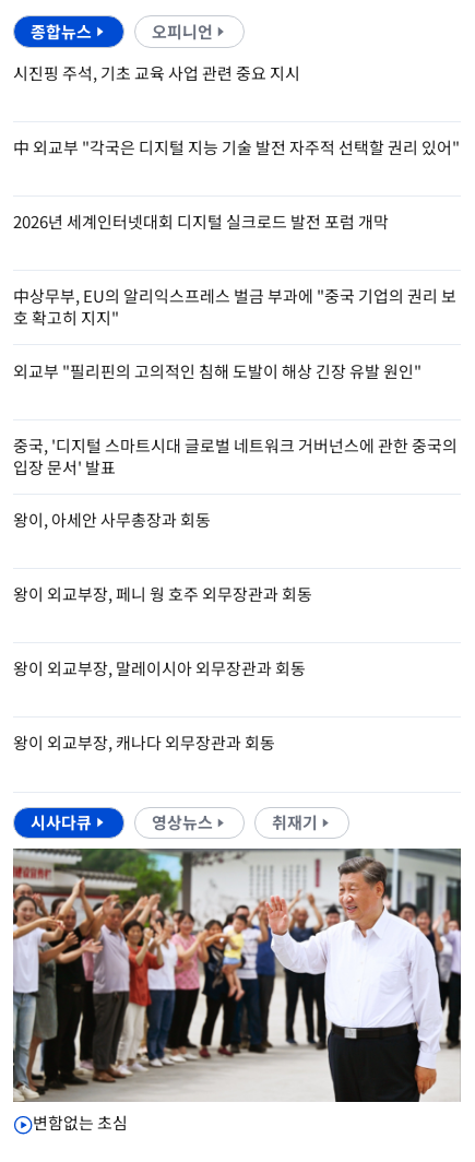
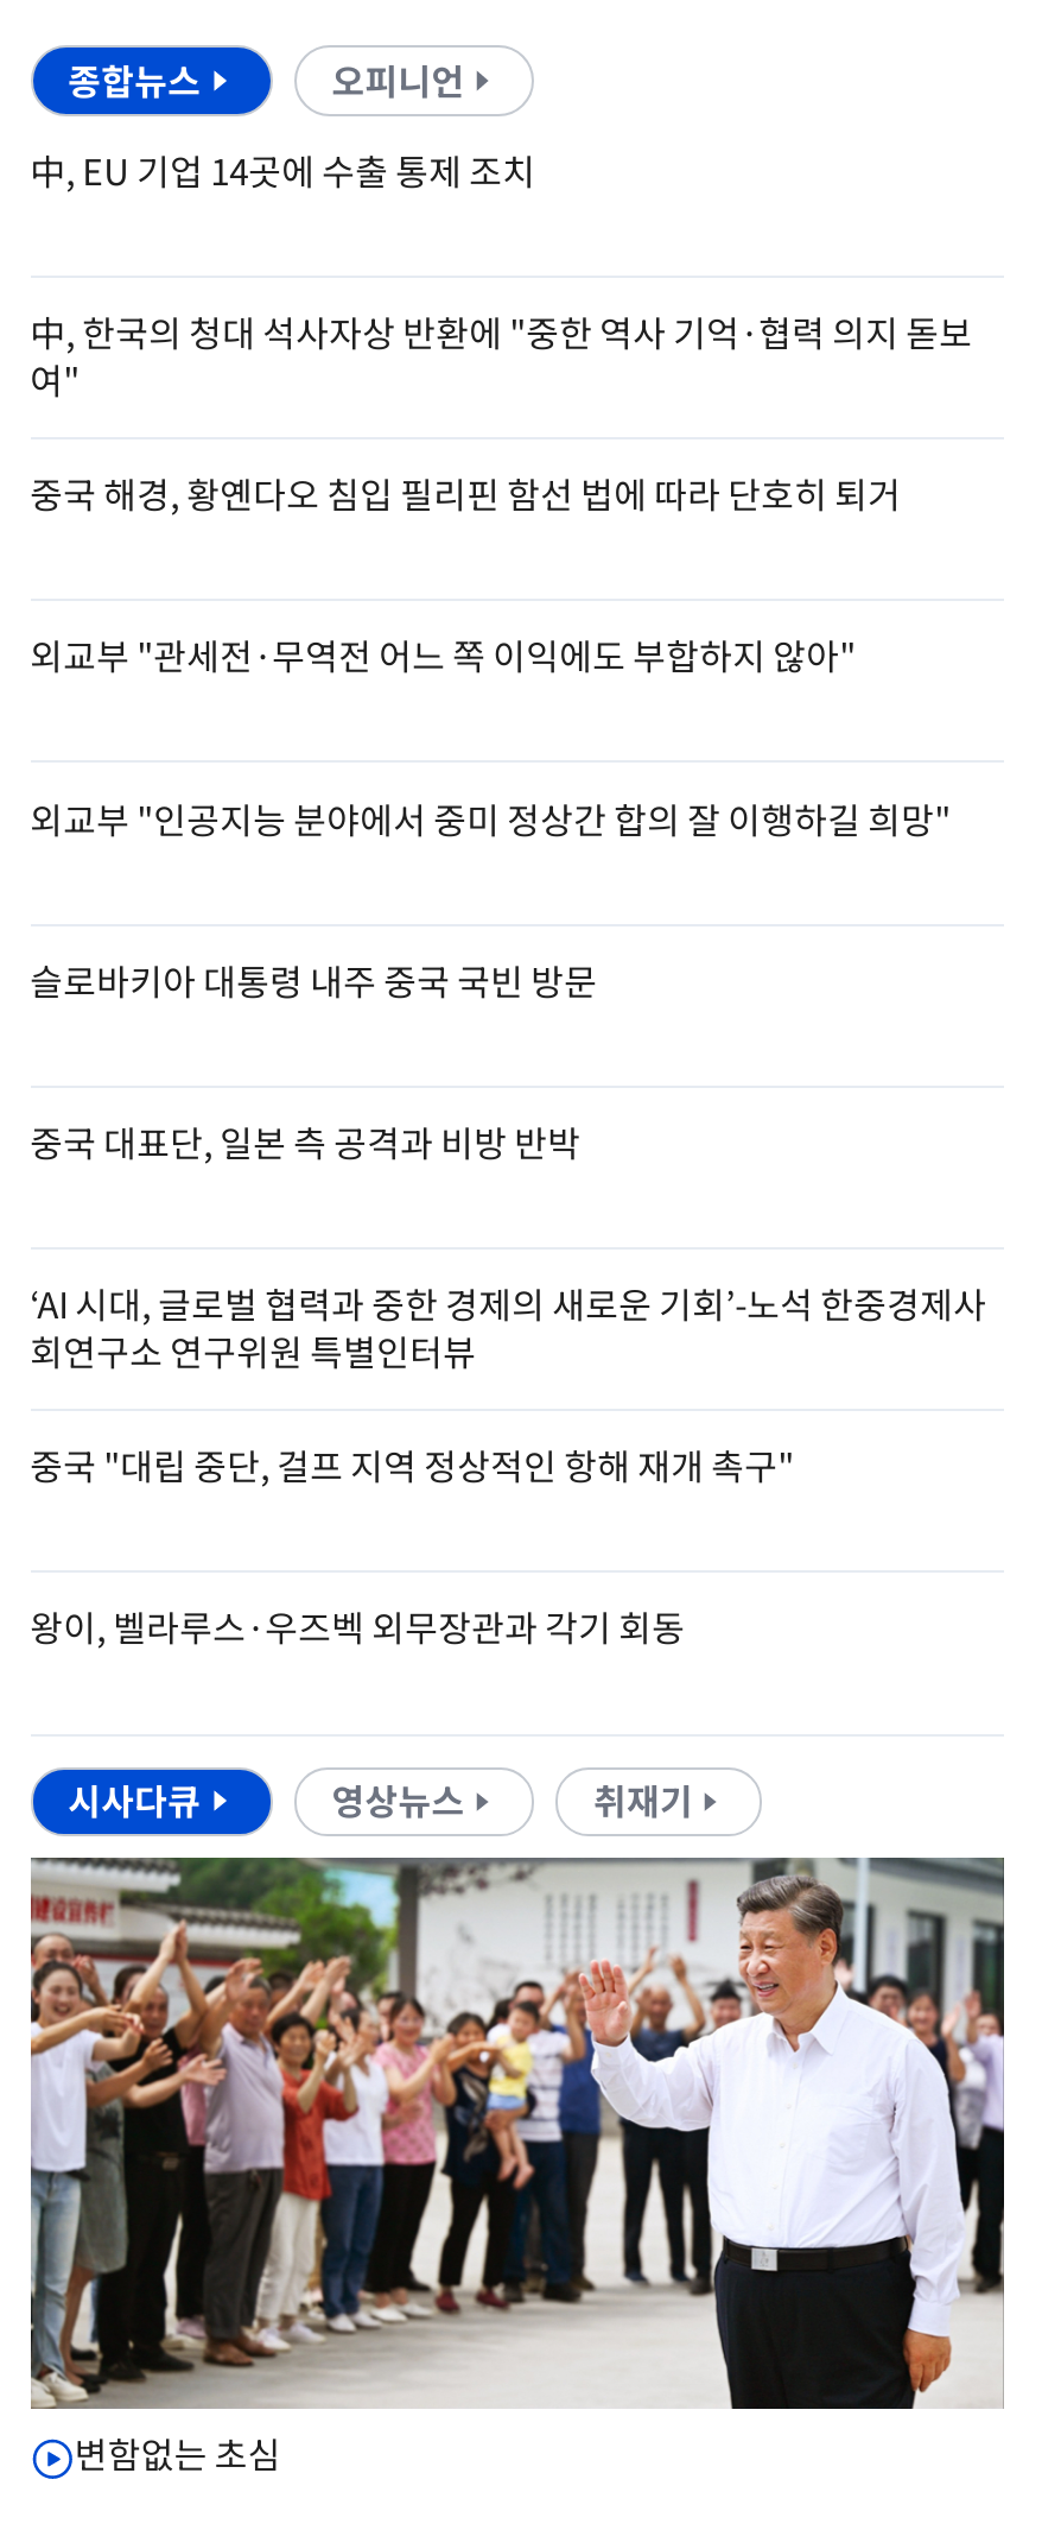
- 시진핑 주석, 기초 교육 사업 관련 중요 지시
+ 中, EU 기업 14곳에 수출 통제 조치

- 中 외교부 "각국은 디지털 지능 기술 발전 자주적 선택할 권리 있어"
+ 中, 한국의 청대 석사자상 반환에 "중한 역사 기억·협력 의지 돋보
+ 여"

- 2026년 세계인터넷대회 디지털 실크로드 발전 포럼 개막
+ 중국 해경, 황옌다오 침입 필리핀 함선 법에 따라 단호히 퇴거

- 中상무부, EU의 알리익스프레스 벌금 부과에 "중국 기업의 권리 보
- 호 확고히 지지"
+ 외교부 "관세전·무역전 어느 쪽 이익에도 부합하지 않아"

- 외교부 "필리핀의 고의적인 침해 도발이 해상 긴장 유발 원인"
+ 외교부 "인공지능 분야에서 중미 정상간 합의 잘 이행하길 희망"

- 중국, '디지털 스마트시대 글로벌 네트워크 거버넌스에 관한 중국의
- 입장 문서' 발표
+ 슬로바키아 대통령 내주 중국 국빈 방문

- 왕이, 아세안 사무총장과 회동
+ 중국 대표단, 일본 측 공격과 비방 반박

- 왕이 외교부장, 페니 웡 호주 외무장관과 회동
+ ‘AI 시대, 글로벌 협력과 중한 경제의 새로운 기회’-노석 한중경제사
+ 회연구소 연구위원 특별인터뷰

- 왕이 외교부장, 말레이시아 외무장관과 회동
+ 중국 "대립 중단, 걸프 지역 정상적인 항해 재개 촉구"

- 왕이 외교부장, 캐나다 외무장관과 회동
+ 왕이, 벨라루스·우즈벡 외무장관과 각기 회동
